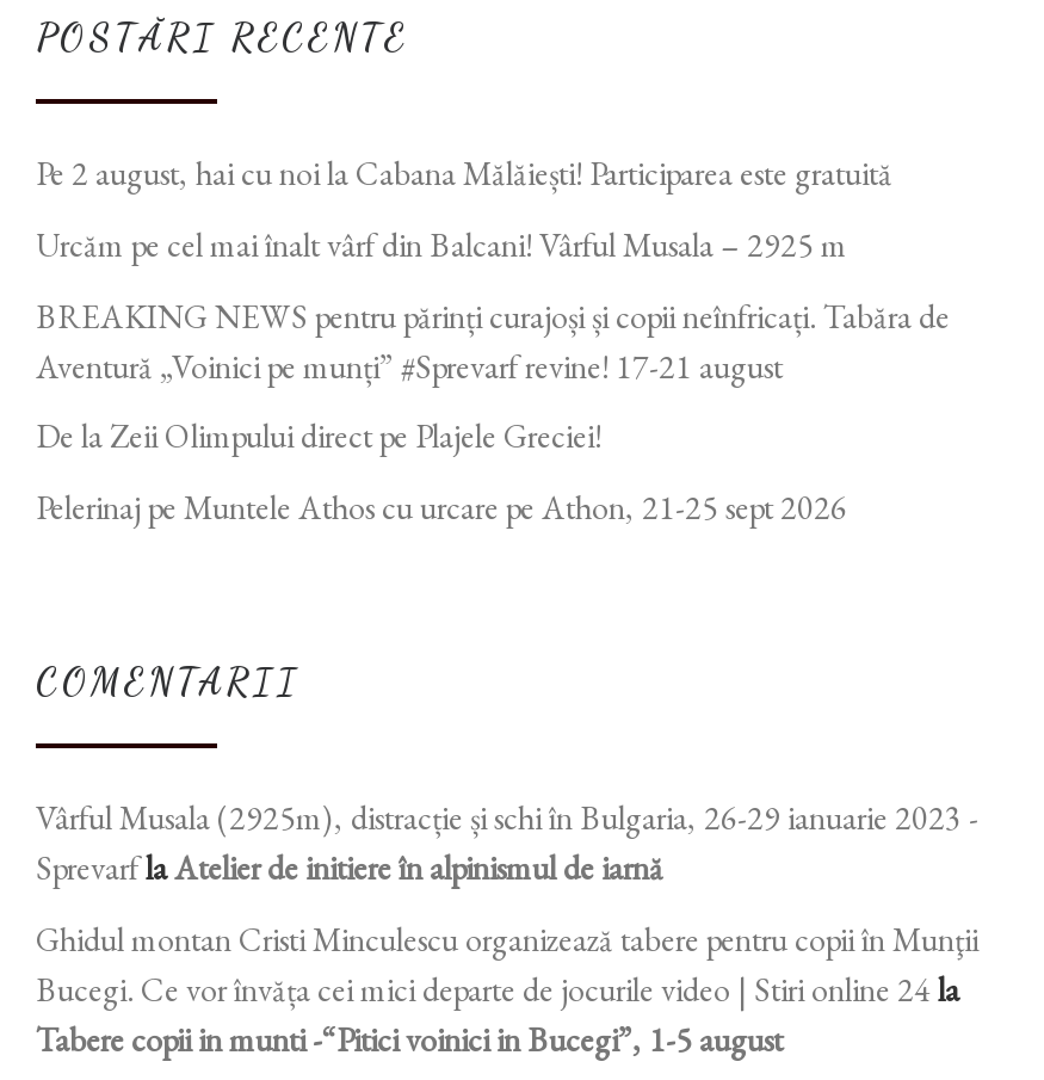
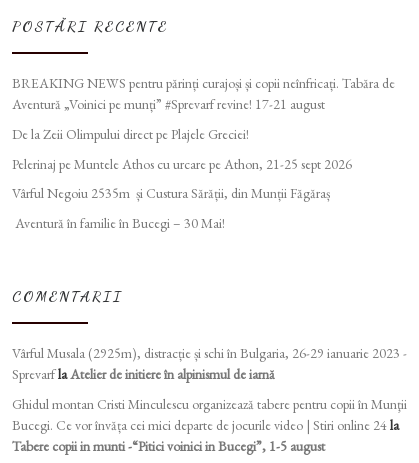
- Pe 2 august, hai cu noi la Cabana Mălăiești! Participarea este gratuită
- Urcăm pe cel mai înalt vârf din Balcani! Vârful Musala – 2925 m

moved up: BREAKING NEWS pentru părinți curajoși și copii neînfricați. Tabăra de | Aventură „Voinici pe munți” #Sprevarf revine! 17-21 august | De la Zeii Olimpului direct pe Plajele Greciei! | Pelerinaj pe Muntele Athos cu urcare pe Athon, 21-25 sept 2026

+ Vârful Negoiu 2535m și Custura Sărății, din Munții Făgăraș
+ Aventură în familie în Bucegi – 30 Mai!
